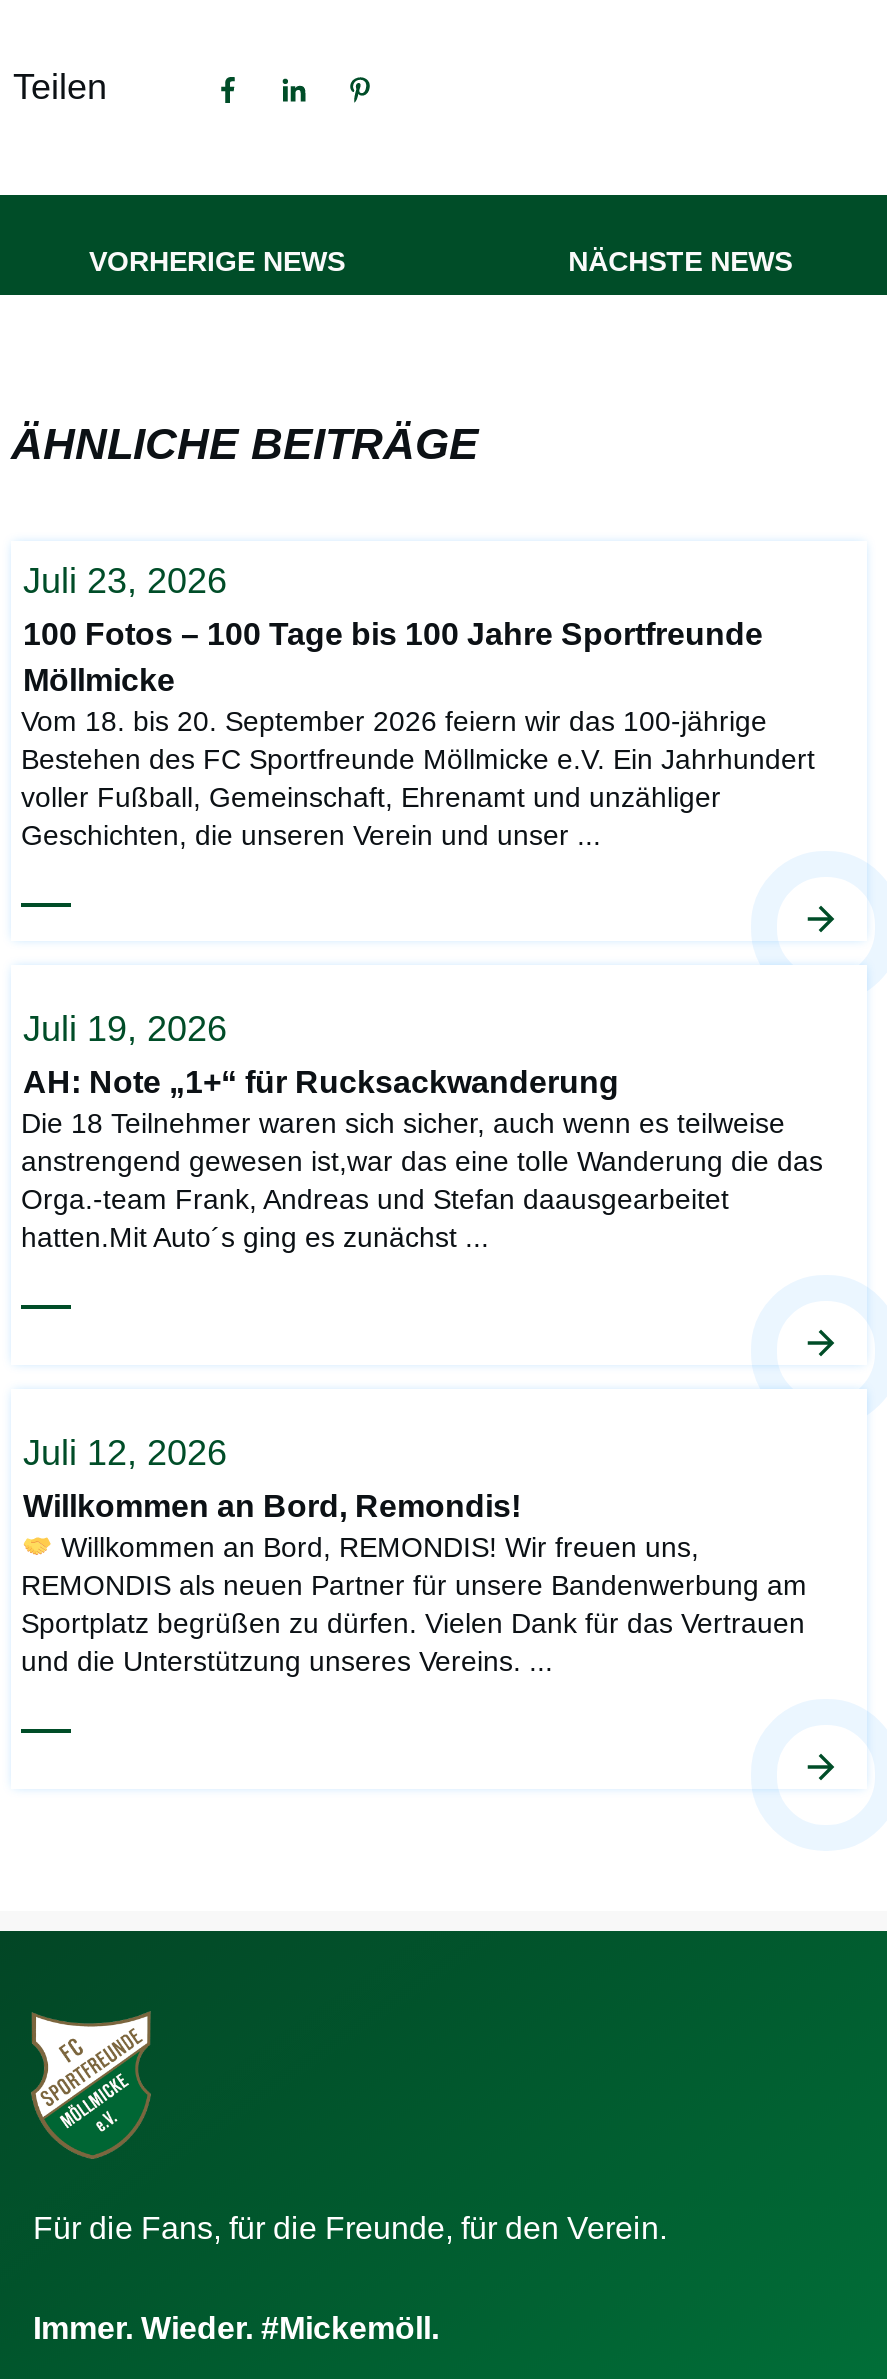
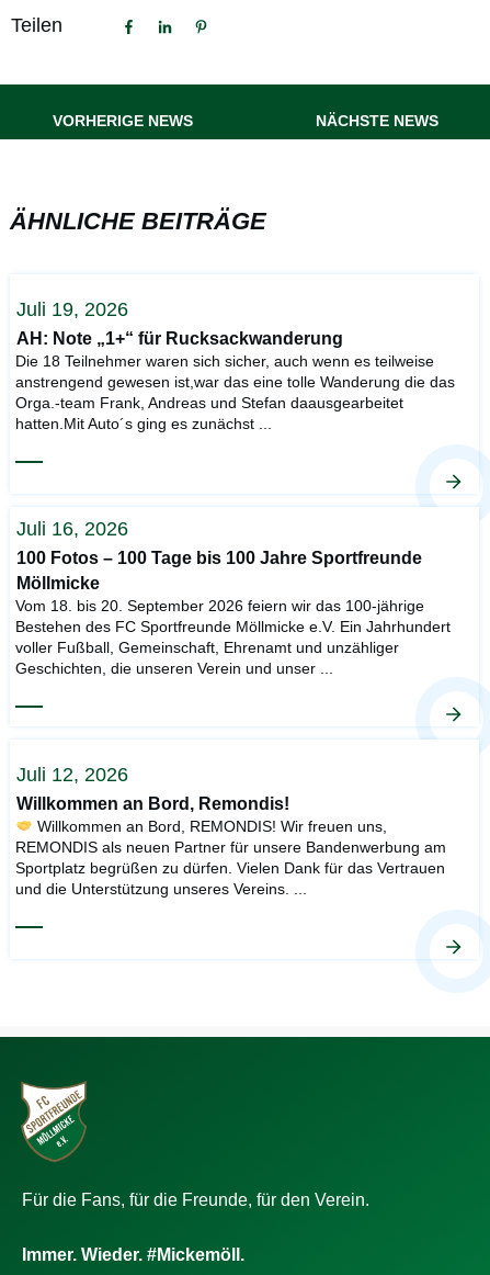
- Juli 23, 2026

moved down: 100 Fotos – 100 Tage bis 100 Jahre Sportfreunde | Möllmicke | Vom 18. bis 20. September 2026 feiern wir das 100-jährige | Bestehen des FC Sportfreunde Möllmicke e.V. Ein Jahrhundert | voller Fußball, Gemeinschaft, Ehrenamt und unzähliger | Geschichten, die unseren Verein und unser...

moved up: Juli 19, 2026 | AH: Note „1+“ für Rucksackwanderung | Die 18 Teilnehmer waren sich sicher, auch wenn es teilweise | anstrengend gewesen ist,war das eine tolle Wanderung die das | Orga.-team Frank, Andreas und Stefan daausgearbeitet | hatten.Mit Auto´s ging es zunächst...

+ Juli 16, 2026
